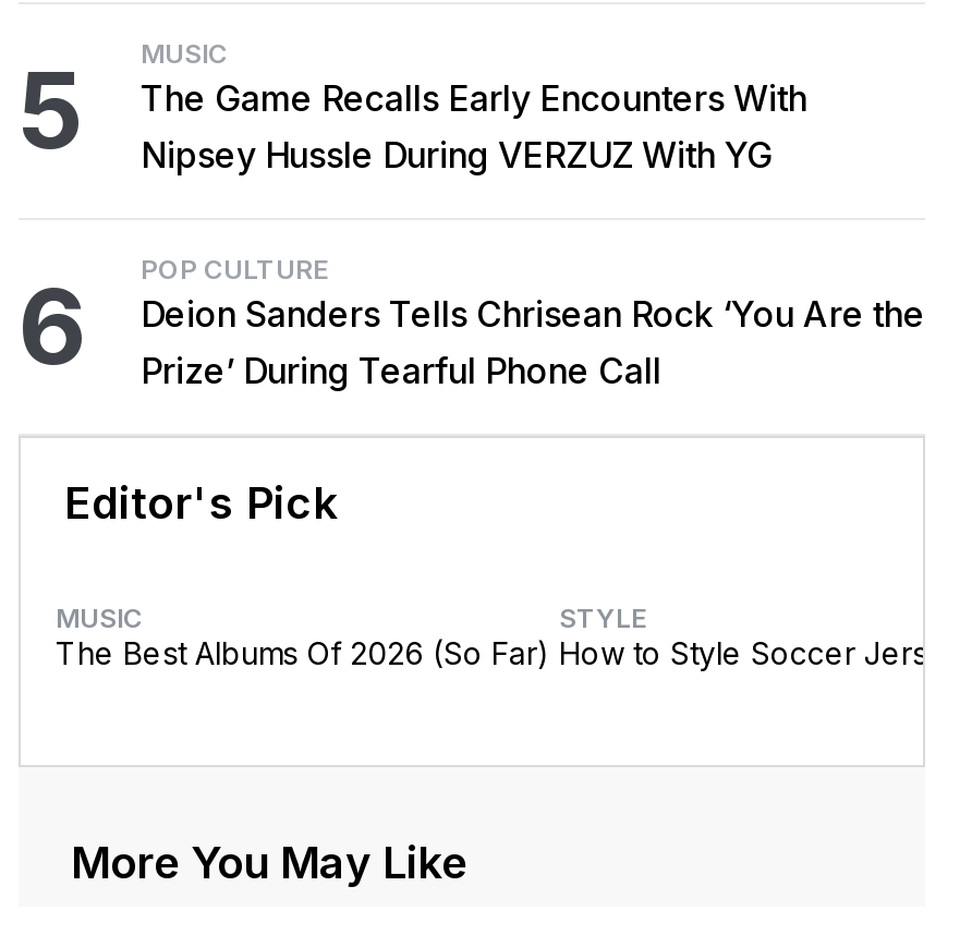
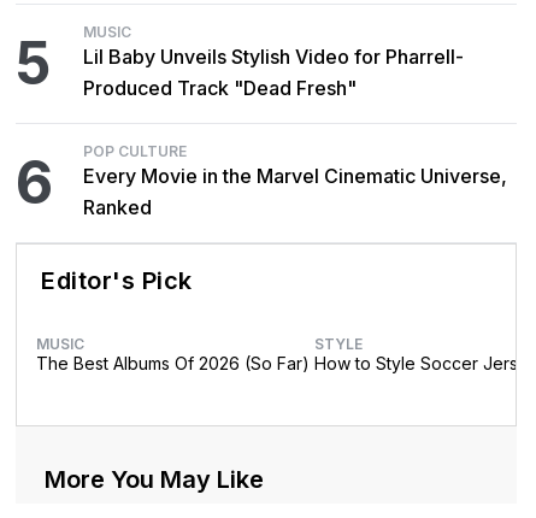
- The Game Recalls Early Encounters With
- Nipsey Hussle During VERZUZ With YG
+ Lil Baby Unveils Stylish Video for Pharrell-
+ Produced Track "Dead Fresh"

- Deion Sanders Tells Chrisean Rock ‘You Are the
- Prize’ During Tearful Phone Call
+ Every Movie in the Marvel Cinematic Universe,
+ Ranked
